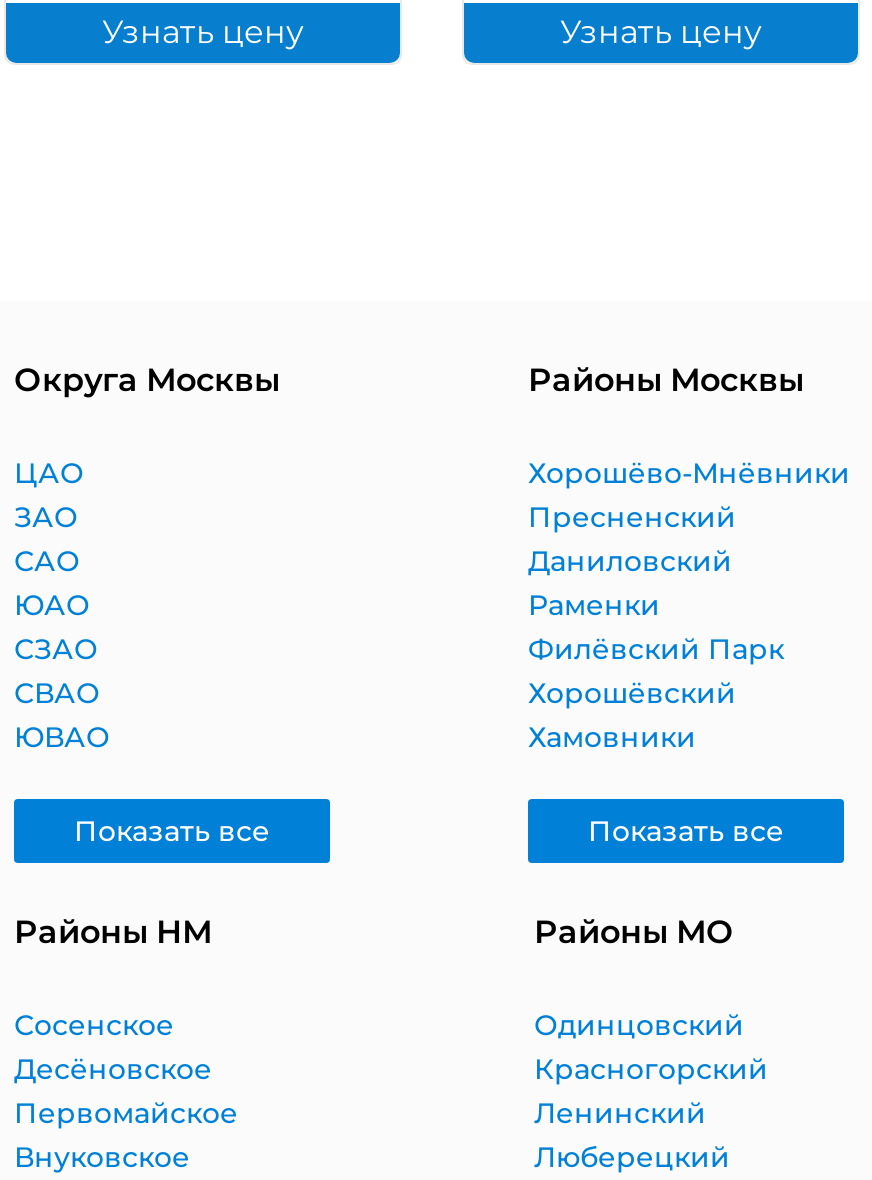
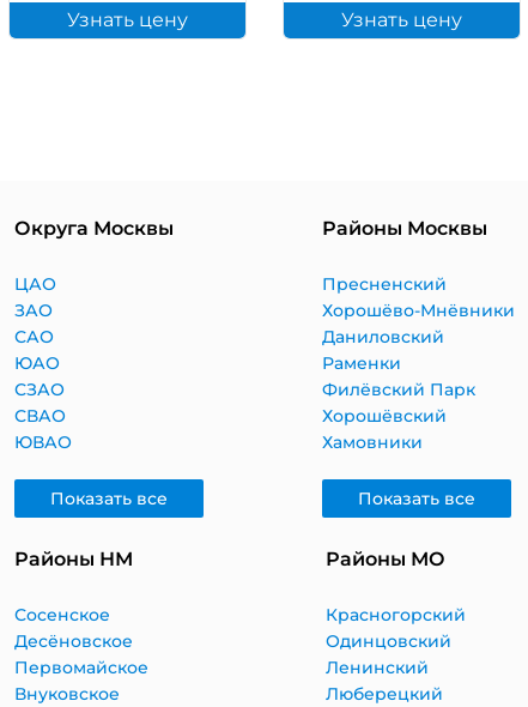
moved down: Хорошёво-Мнёвники

moved up: Пресненский

moved down: Одинцовский

moved up: Красногорский
